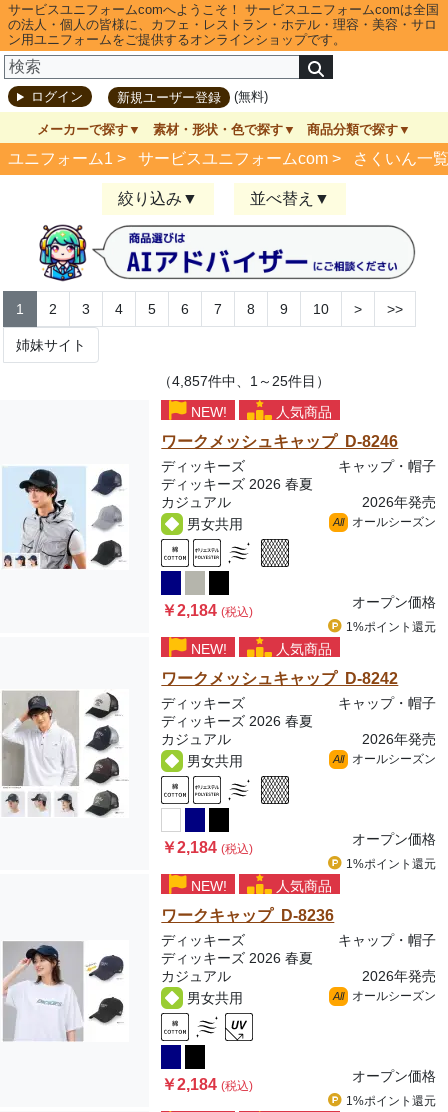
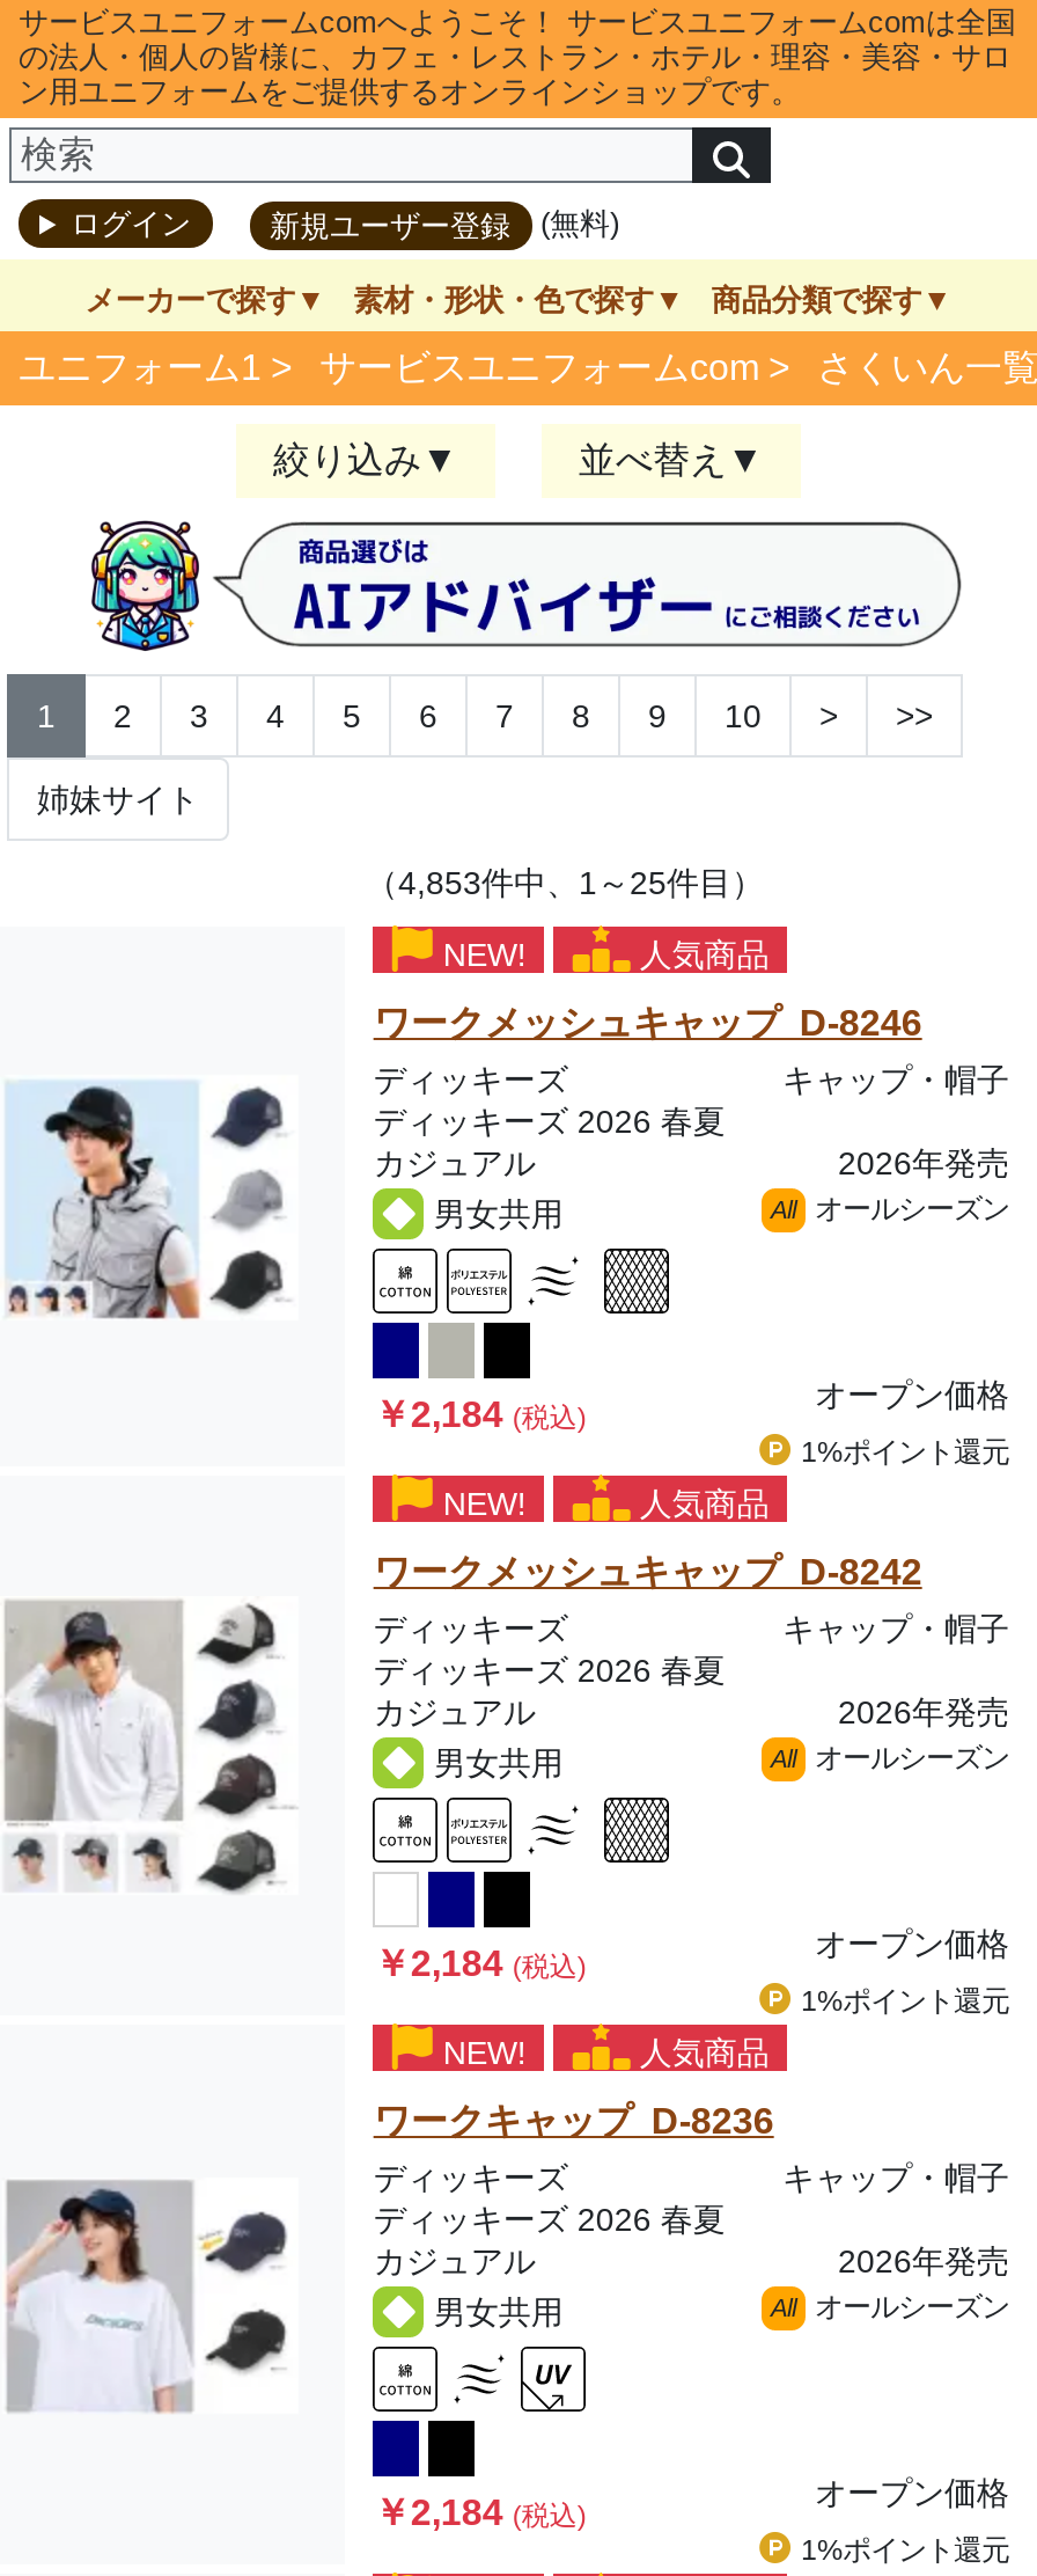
- （4,857件中、1～25件目）
+ （4,853件中、1～25件目）
